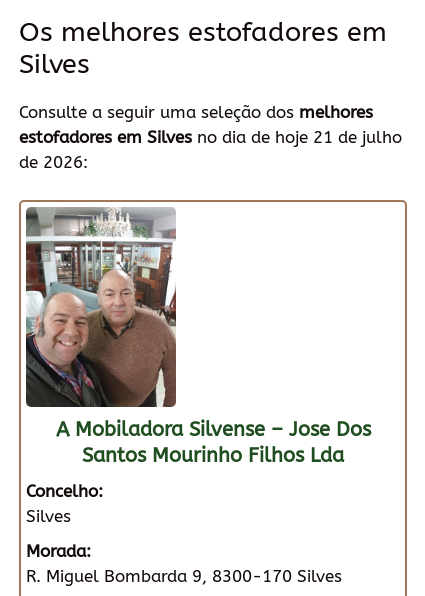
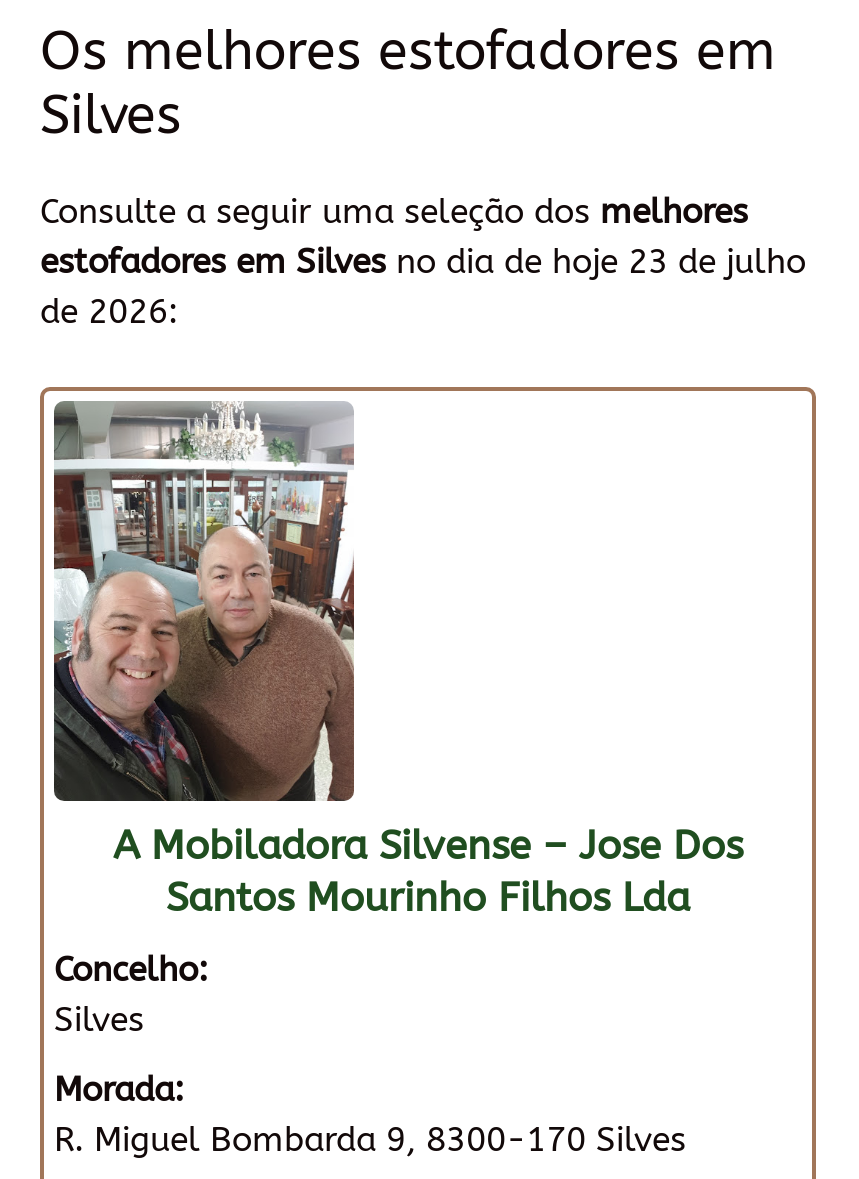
- estofadores em Silves no dia de hoje 21 de julho
+ estofadores em Silves no dia de hoje 23 de julho
